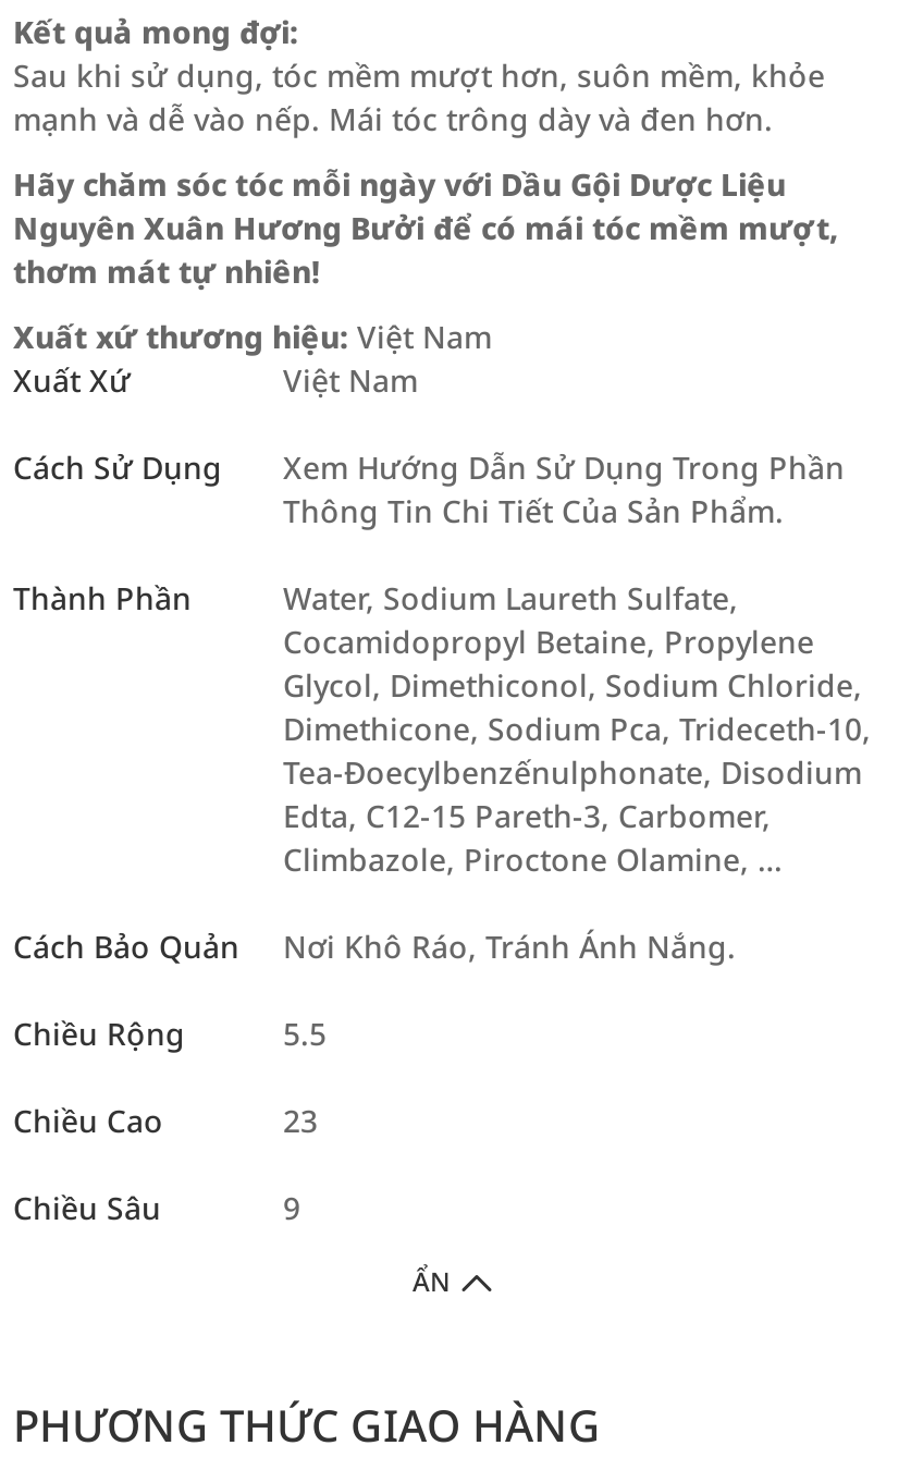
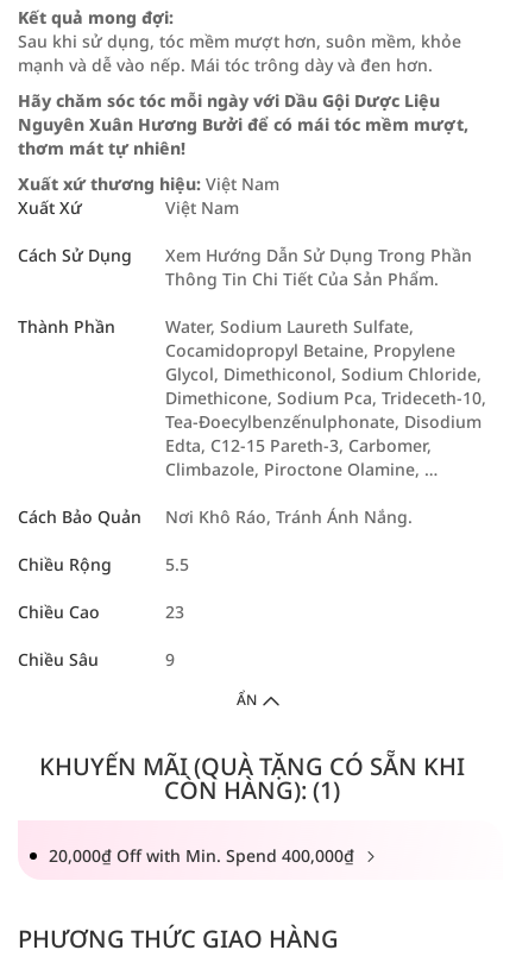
+ KHUYẾN MÃI (QUÀ TẶNG CÓ SẴN KHI
+ CÒN HÀNG): (1)
+ 20,000₫ Off with Min. Spend 400,000₫
